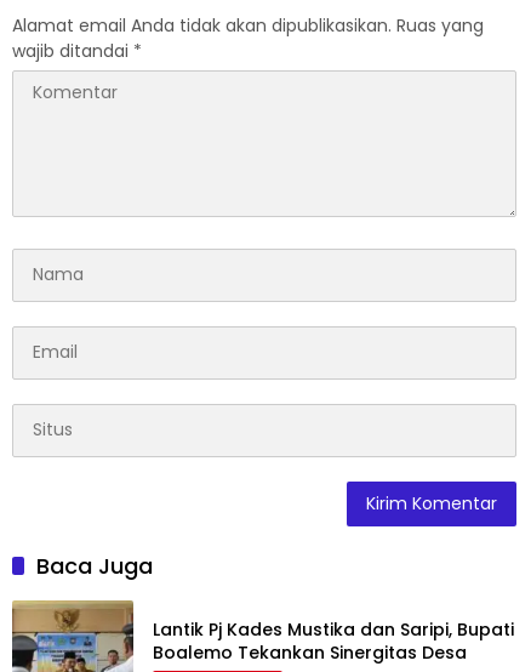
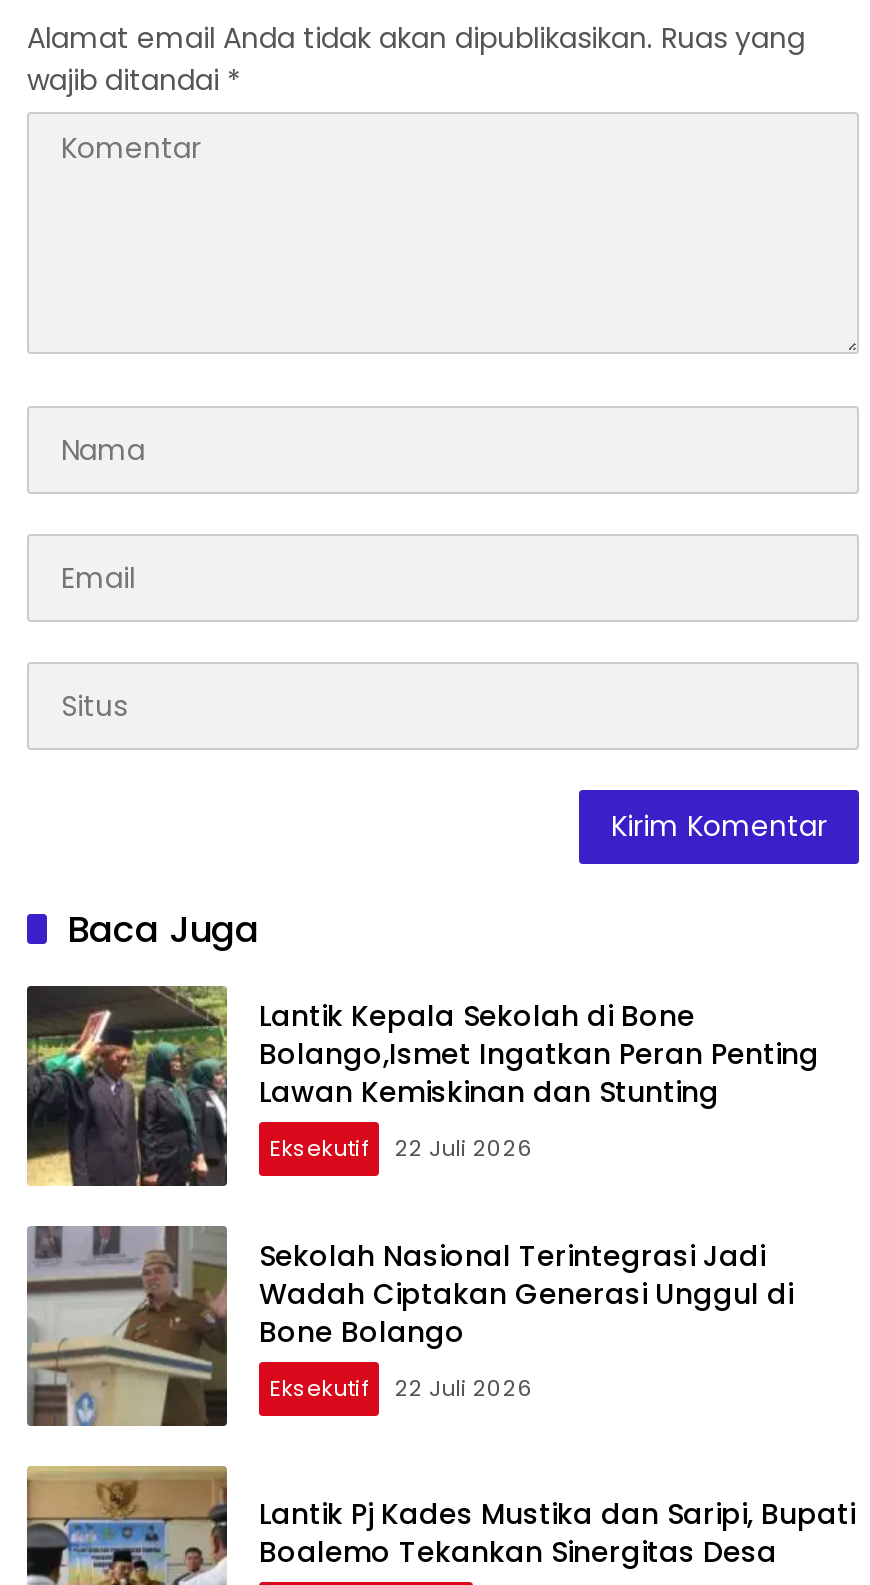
+ [image]
+ Lantik Kepala Sekolah di Bone
+ Bolango,Ismet Ingatkan Peran Penting
+ Lawan Kemiskinan dan Stunting
+ Eksekutif
+ 22 Juli 2026
+ Sekolah Nasional Terintegrasi Jadi
+ Wadah Ciptakan Generasi Unggul di
+ Bone Bolango
+ Eksekutif
+ 22 Juli 2026

+ [image]
